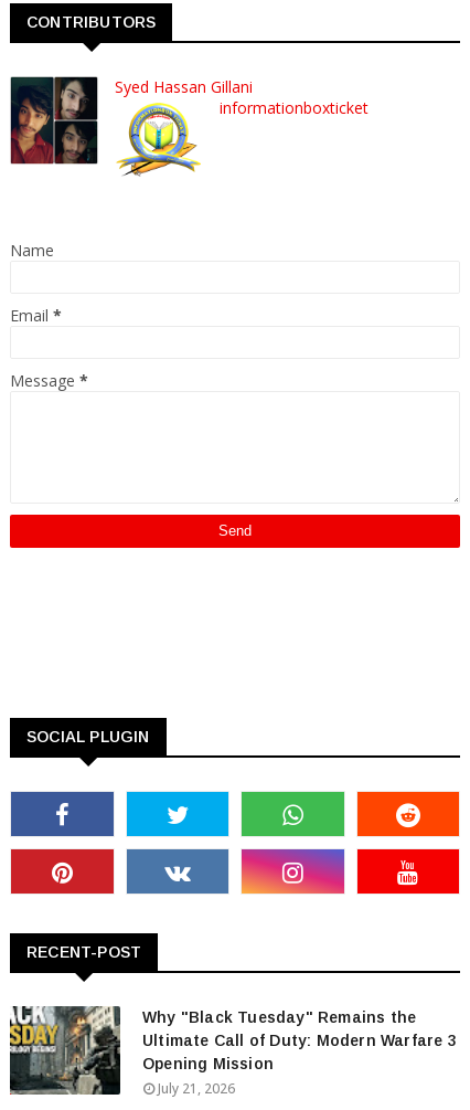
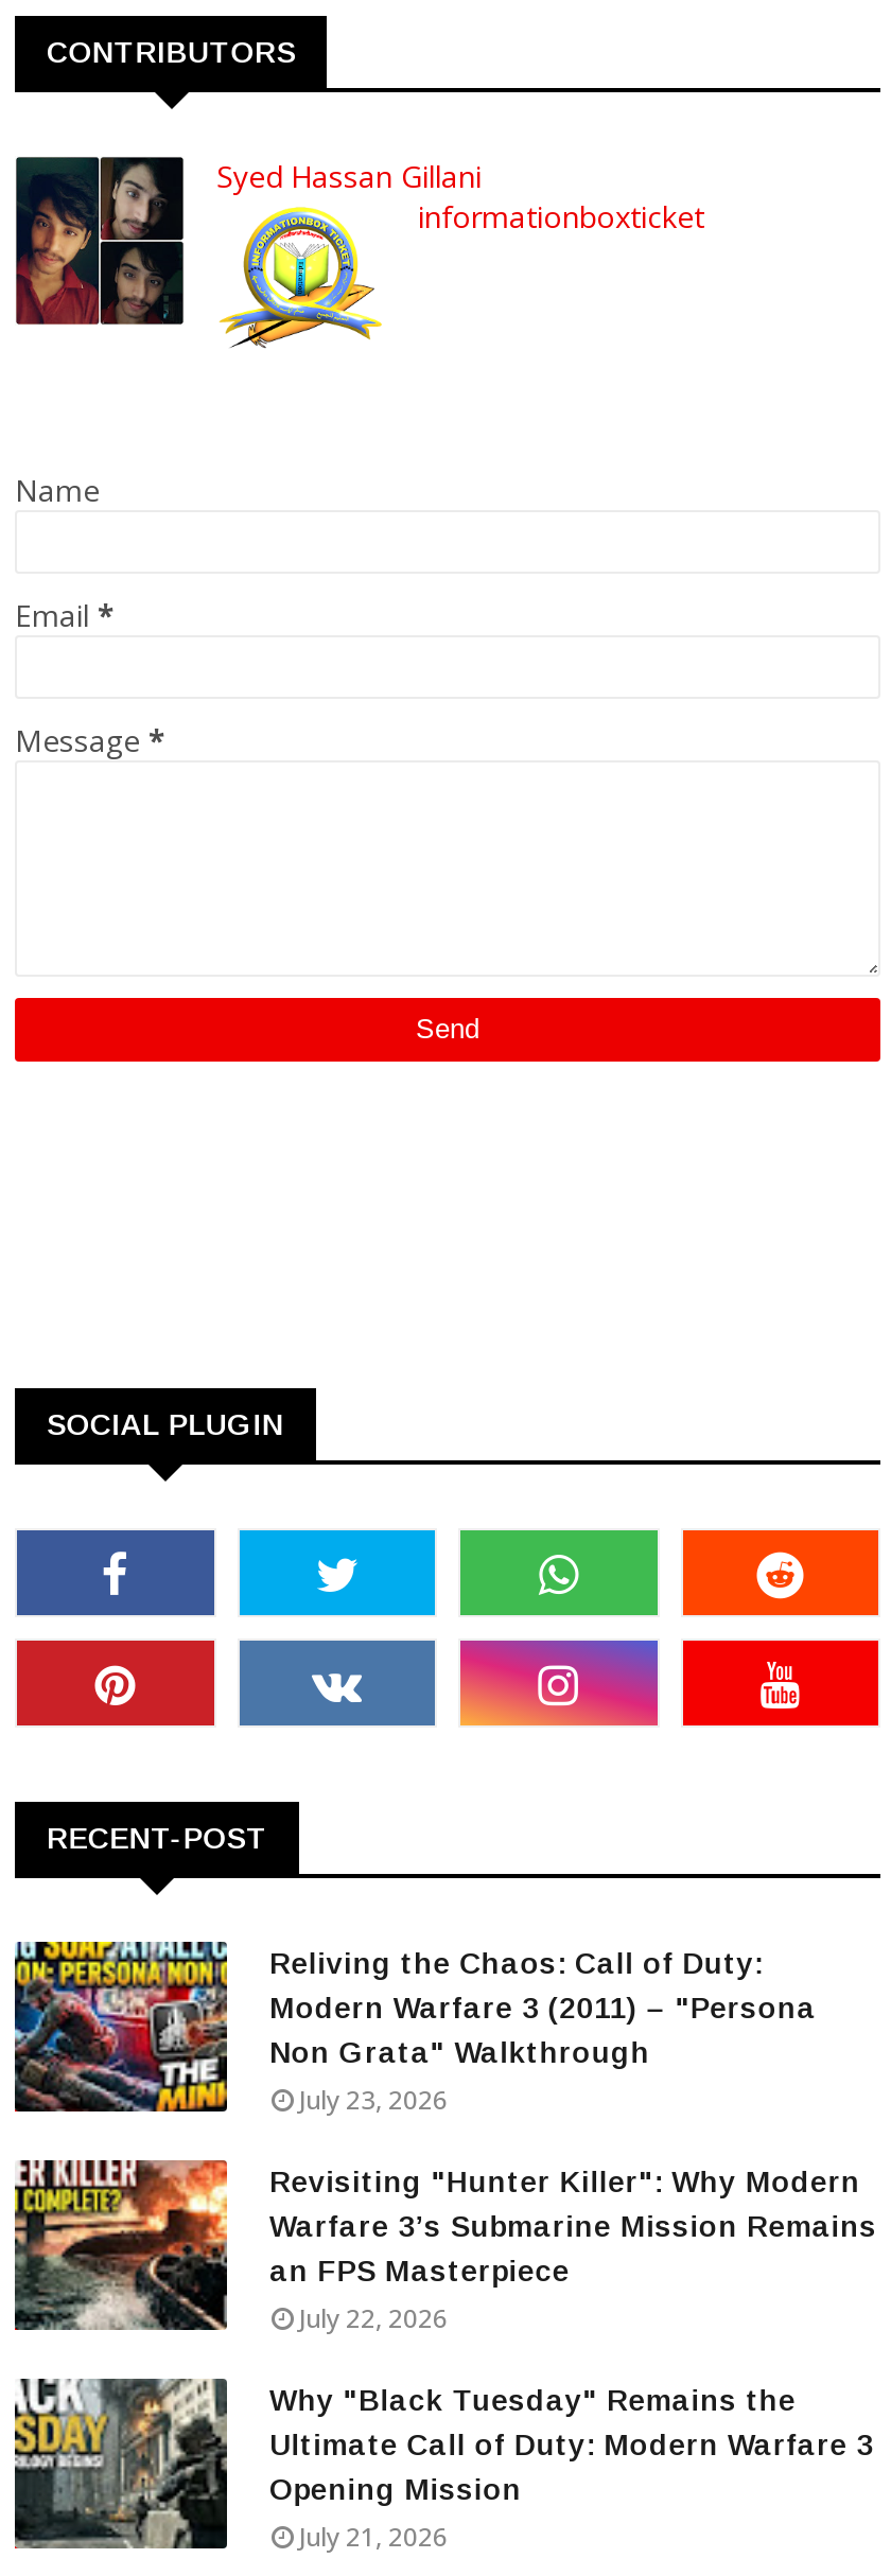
+ [image]
+ Reliving the Chaos: Call of Duty:
+ Modern Warfare 3 (2011) – "Persona
+ Non Grata" Walkthrough
+ July 23, 2026
+ Revisiting "Hunter Killer": Why Modern
+ Warfare 3’s Submarine Mission Remains
+ an FPS Masterpiece
+ July 22, 2026

+ [image]
